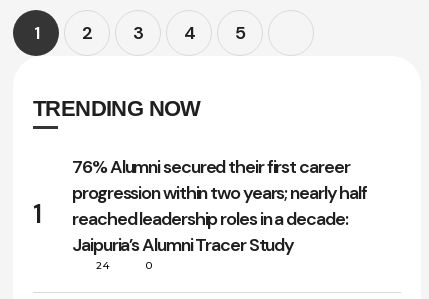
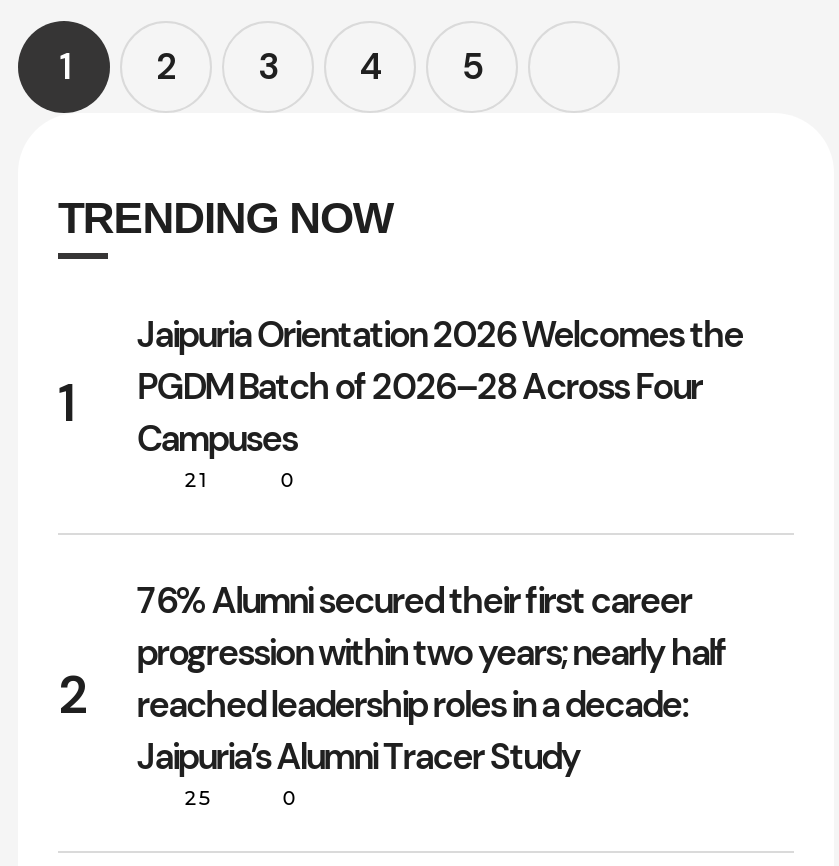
+ Jaipuria Orientation 2026 Welcomes the
+ PGDM Batch of 2026–28 Across Four
+ Campuses
+ 21
+ 0
+ 2

- 24
+ 25
